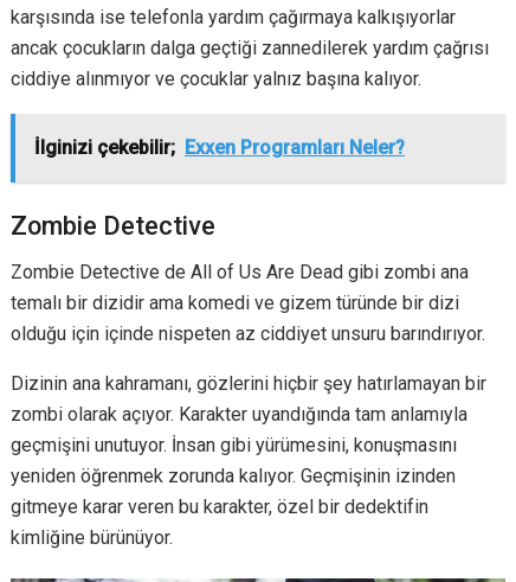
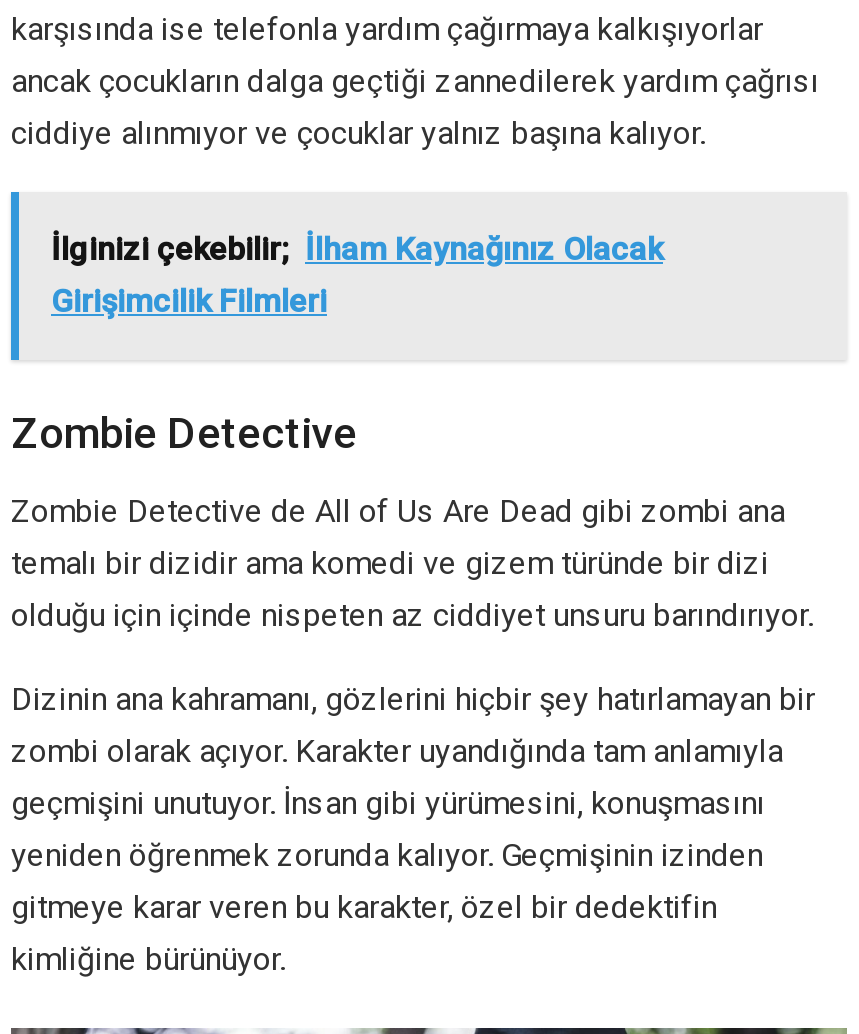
- İlginizi çekebilir; Exxen Programları Neler?
+ İlginizi çekebilir; İlham Kaynağınız Olacak
+ Girişimcilik Filmleri
